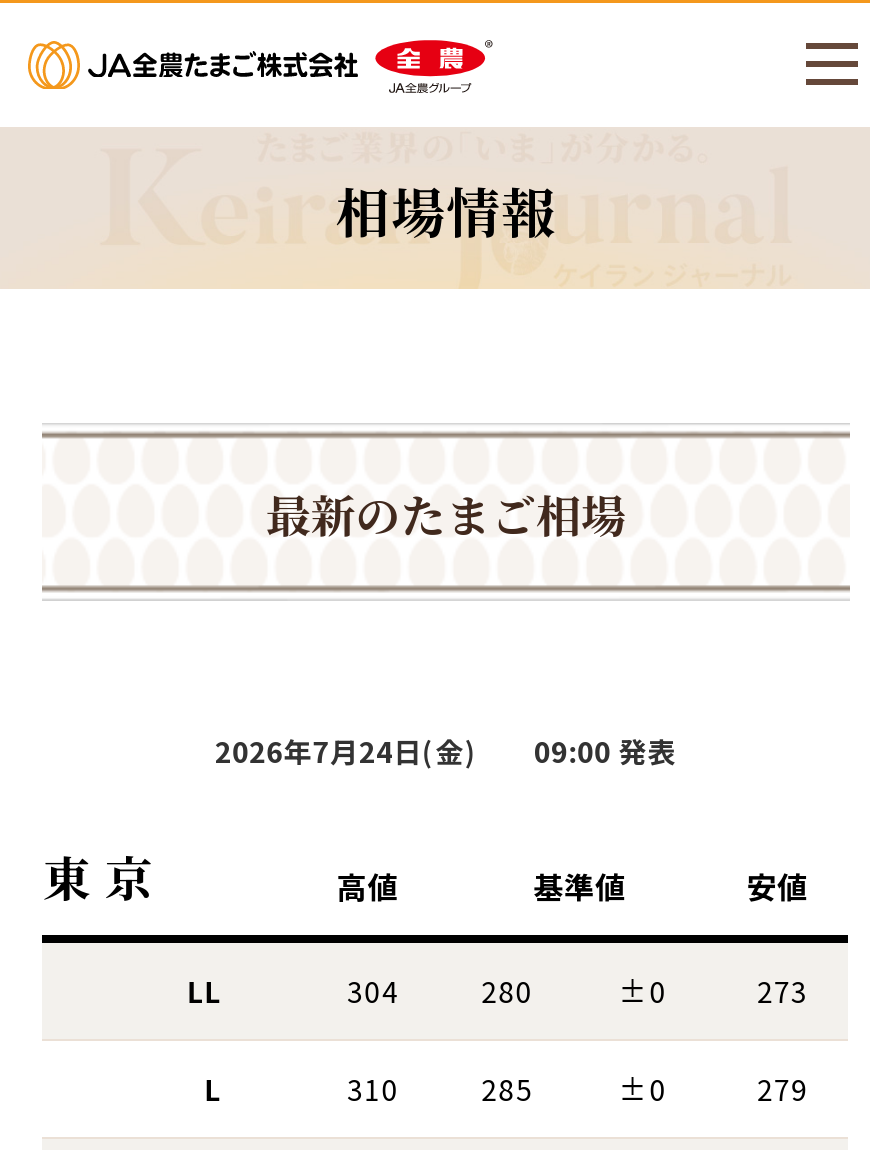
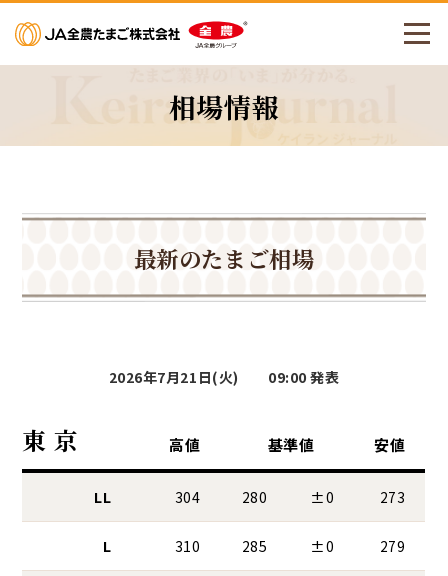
- 2026年7月24日(金) 09:00 発表
+ 2026年7月21日(火) 09:00 発表
